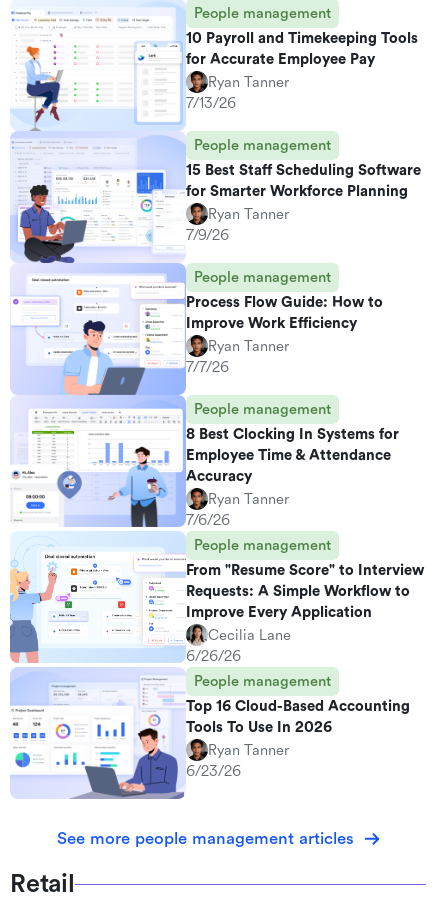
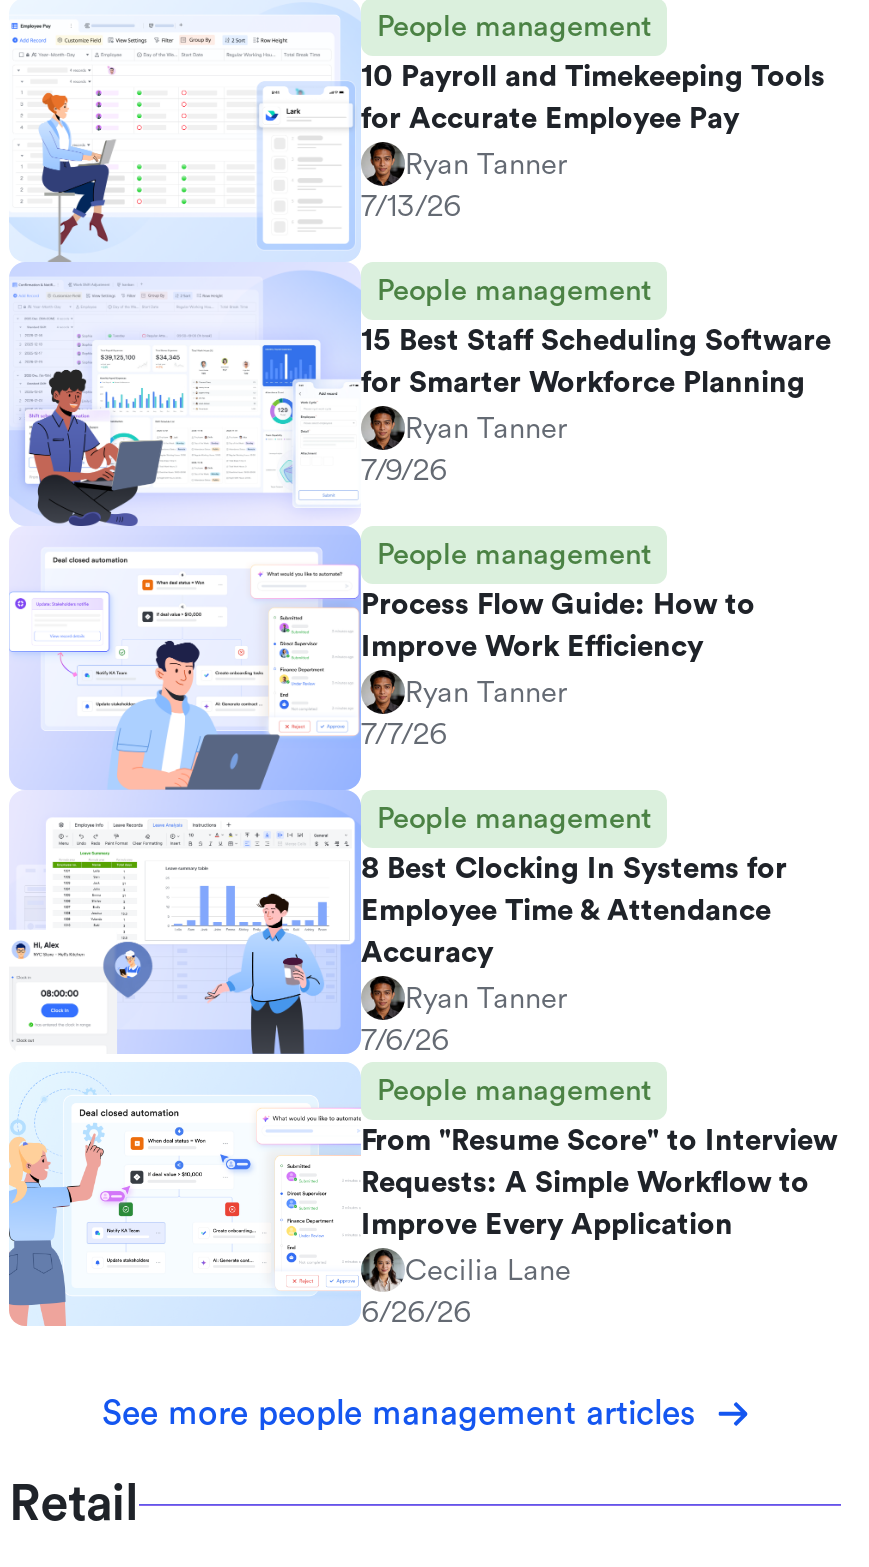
- [image]
- People management
- Top 16 Cloud-Based Accounting
- Tools To Use In 2026
- Ryan Tanner
- 6/23/26
